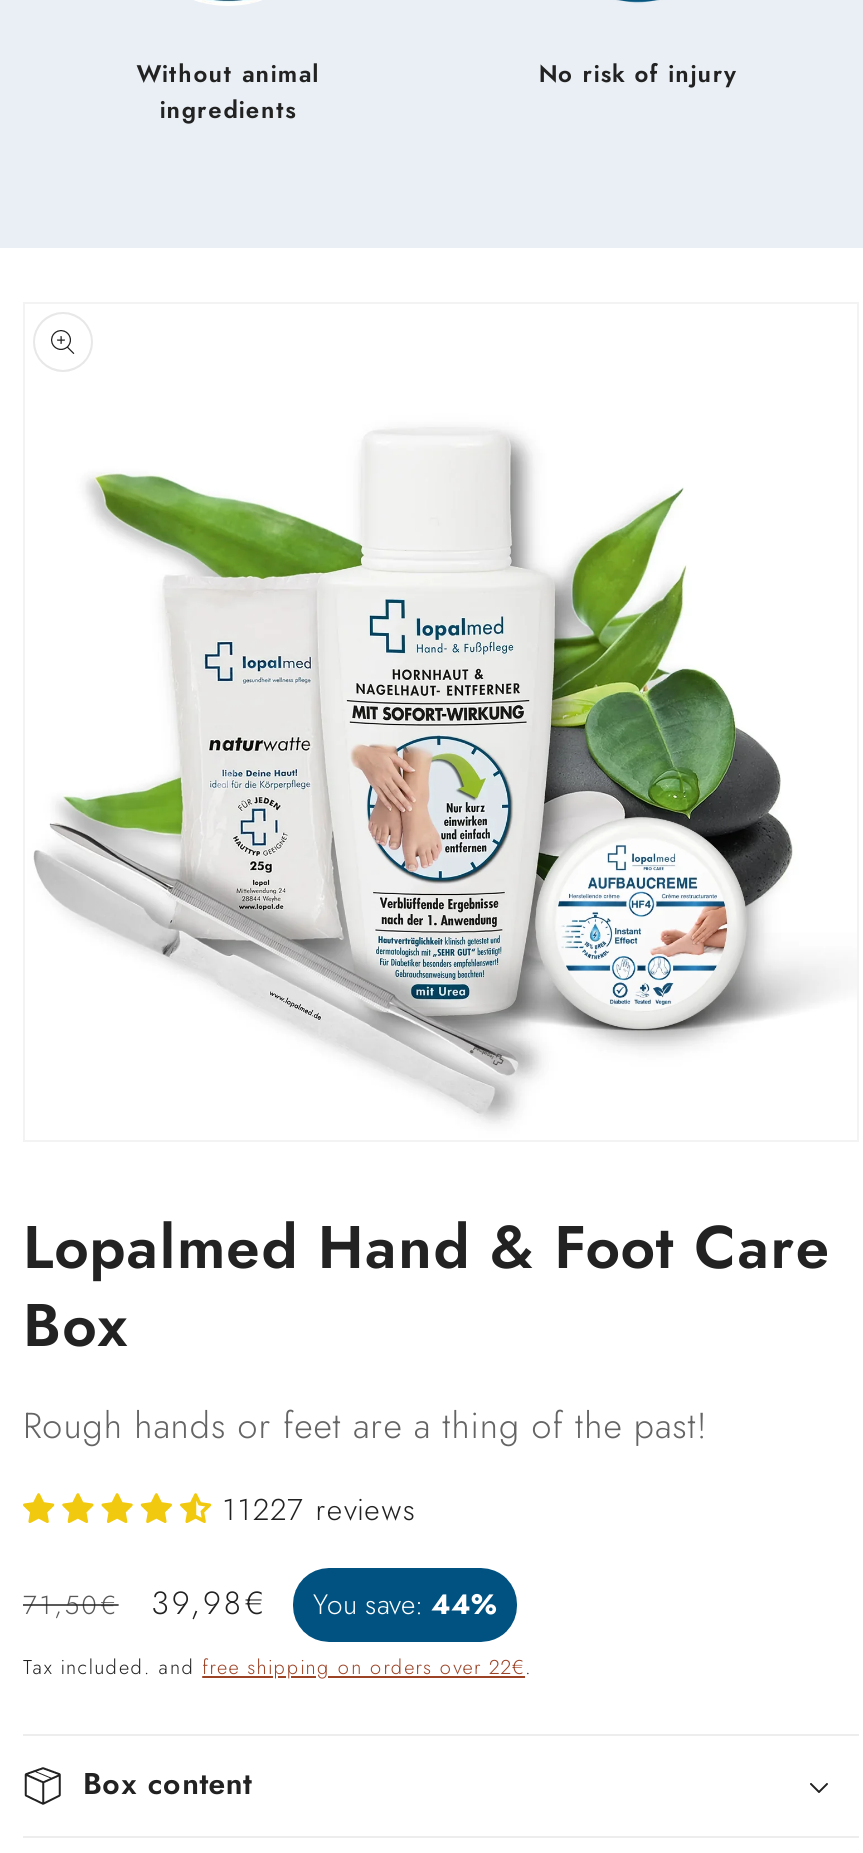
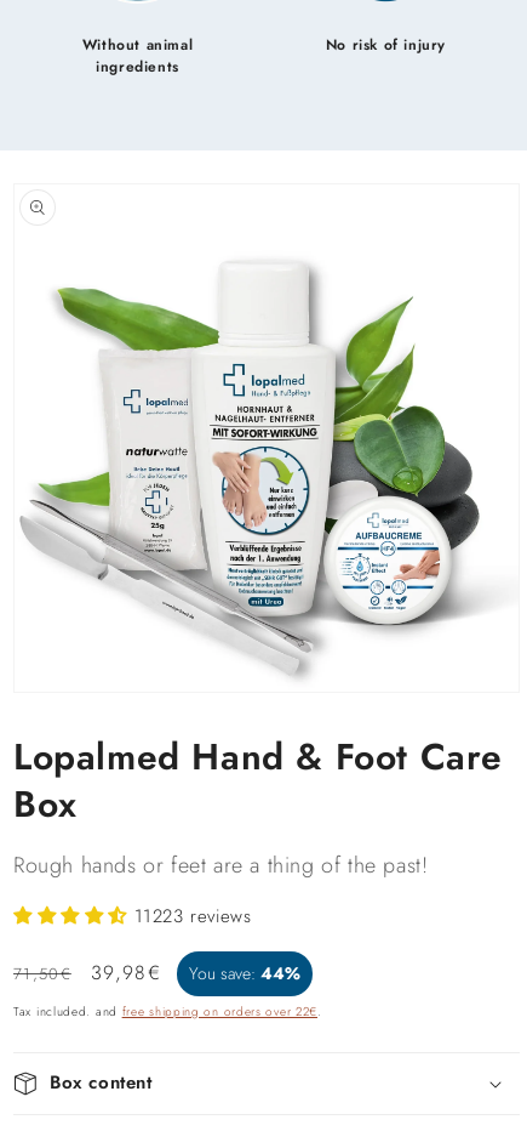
- 11227 reviews
+ 11223 reviews
